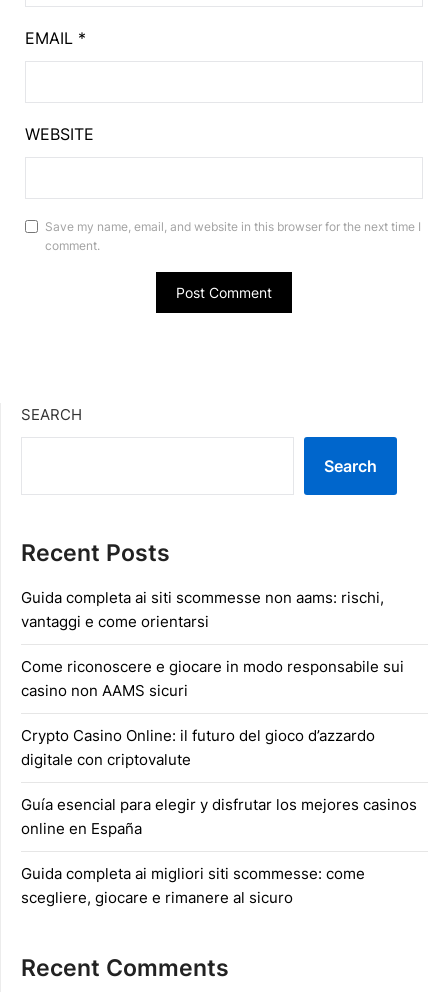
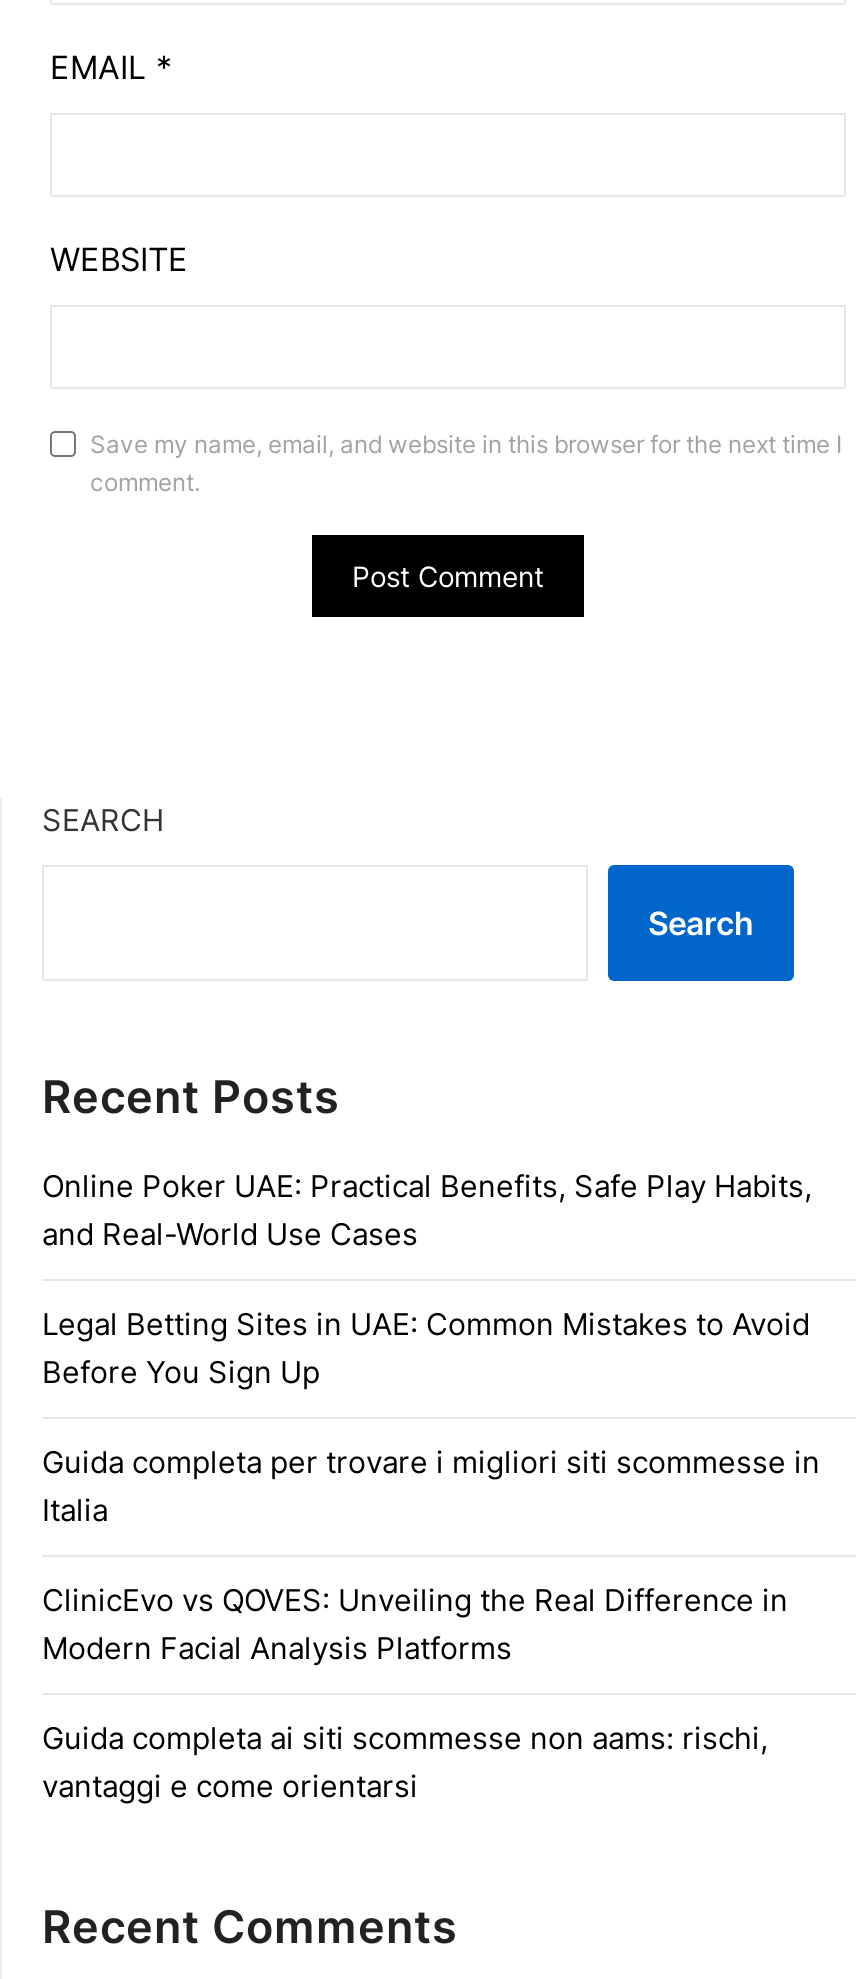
+ Online Poker UAE: Practical Benefits, Safe Play Habits,
+ and Real-World Use Cases
+ Legal Betting Sites in UAE: Common Mistakes to Avoid
+ Before You Sign Up
+ Guida completa per trovare i migliori siti scommesse in
+ Italia
+ ClinicEvo vs QOVES: Unveiling the Real Difference in
+ Modern Facial Analysis Platforms

moved down: Guida completa ai siti scommesse non aams: rischi, | vantaggi e come orientarsi

- Come riconoscere e giocare in modo responsabile sui
- casino non AAMS sicuri
- Crypto Casino Online: il futuro del gioco d’azzardo
- digitale con criptovalute
- Guía esencial para elegir y disfrutar los mejores casinos
- online en España
- Guida completa ai migliori siti scommesse: come
- scegliere, giocare e rimanere al sicuro
